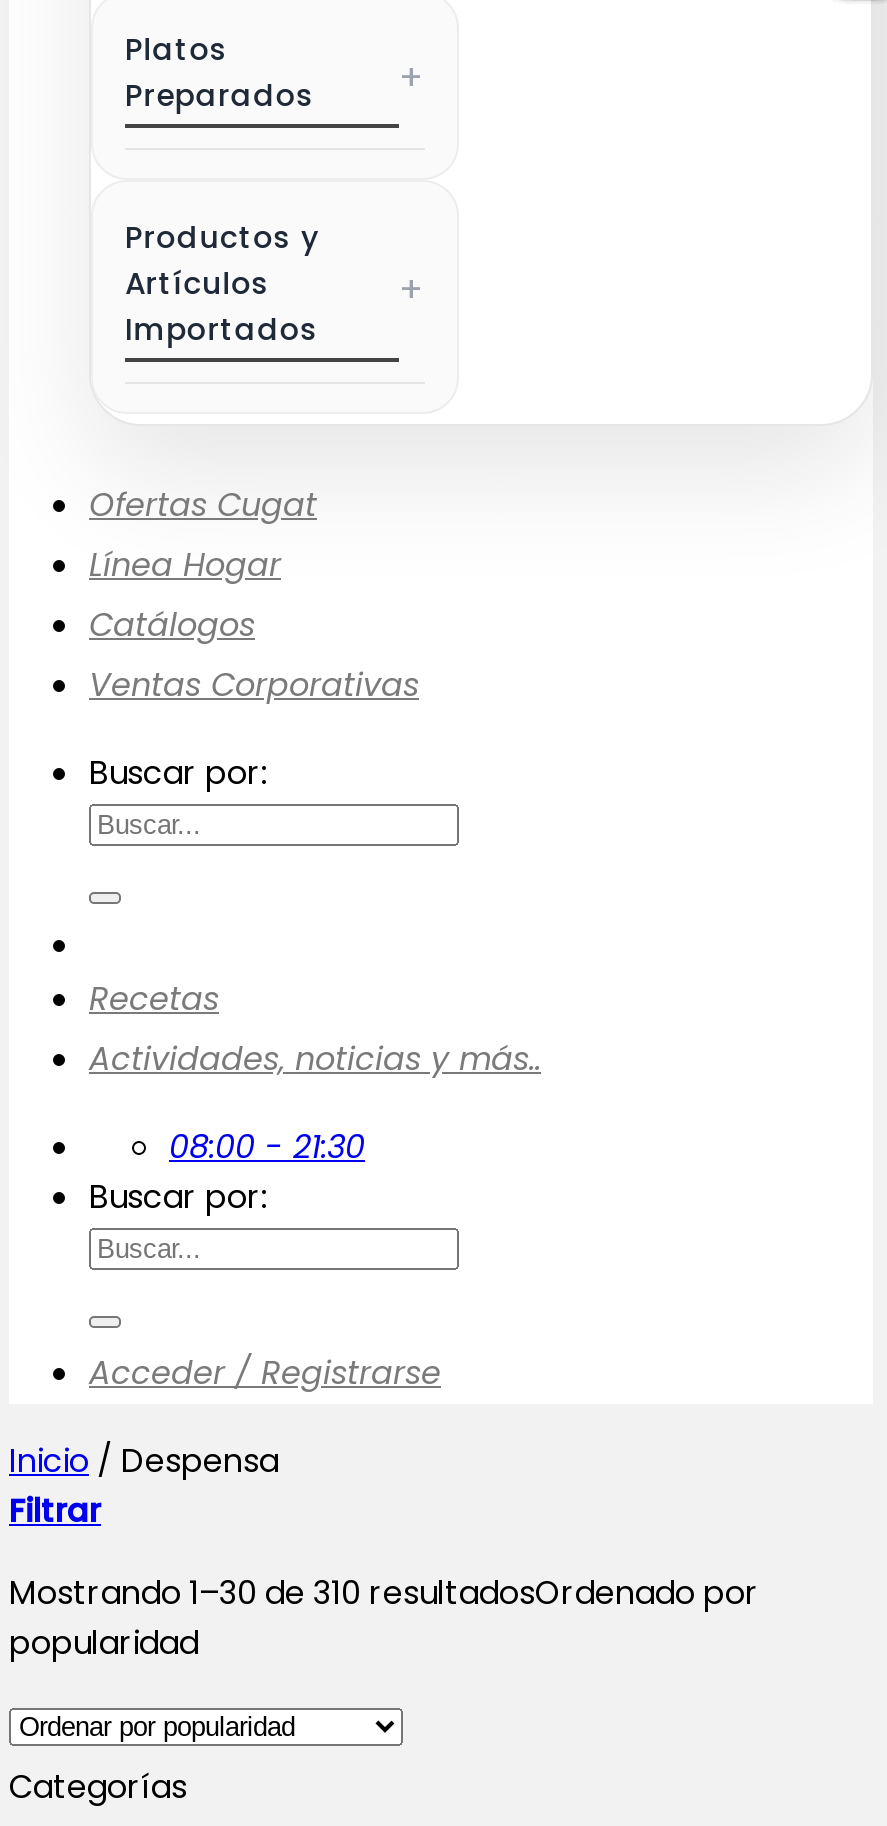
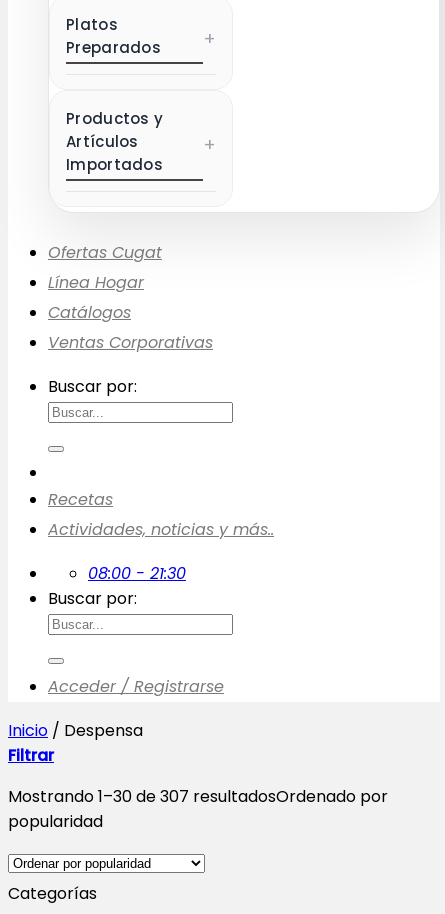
- Mostrando 1–30 de 310 resultadosOrdenado por
+ Mostrando 1–30 de 307 resultadosOrdenado por
